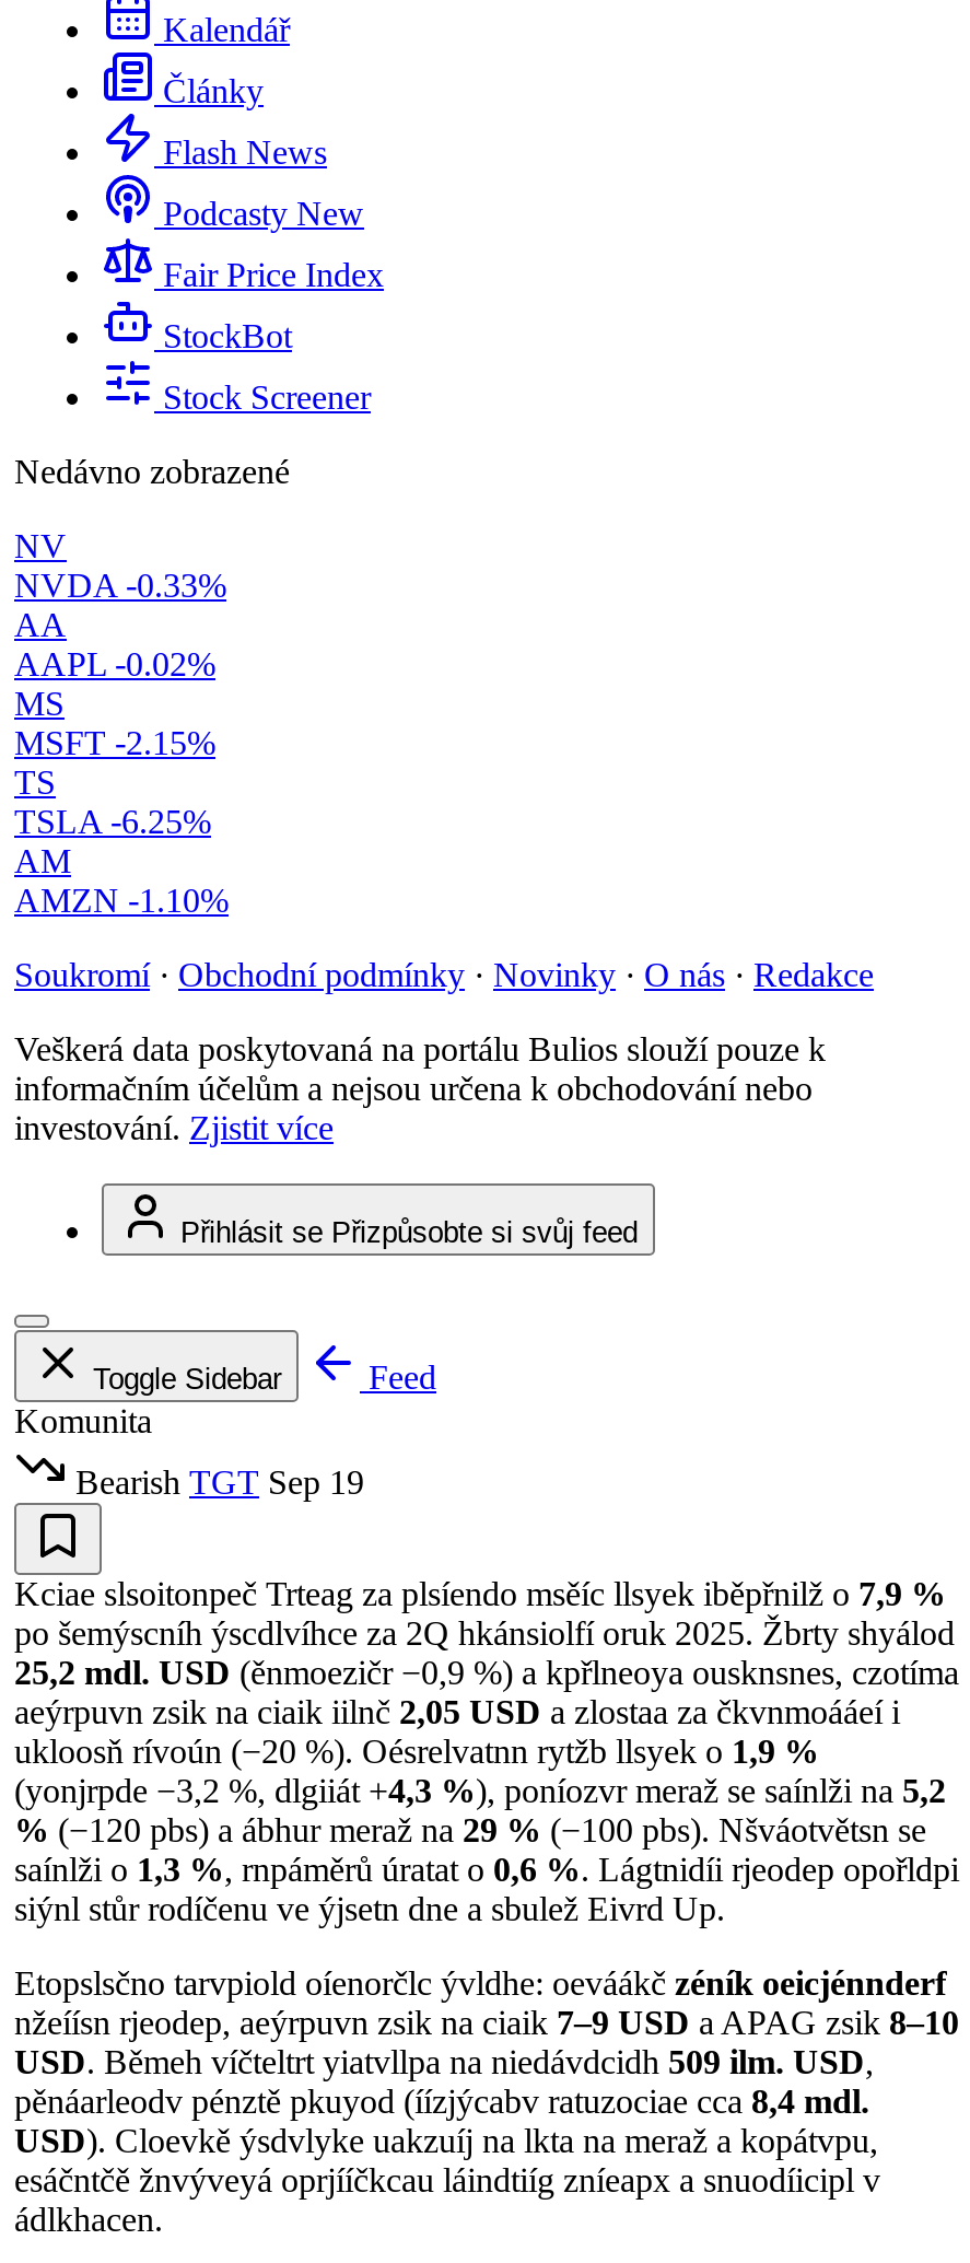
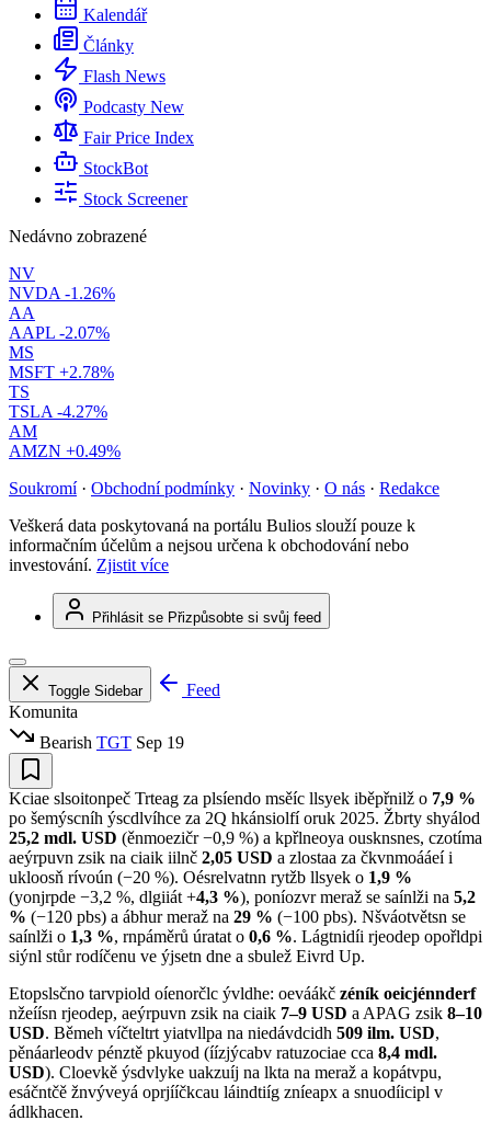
- NVDA -0.33%
+ NVDA -1.26%

- AAPL -0.02%
+ AAPL -2.07%

- MSFT -2.15%
+ MSFT +2.78%

- TSLA -6.25%
+ TSLA -4.27%

- AMZN -1.10%
+ AMZN +0.49%
